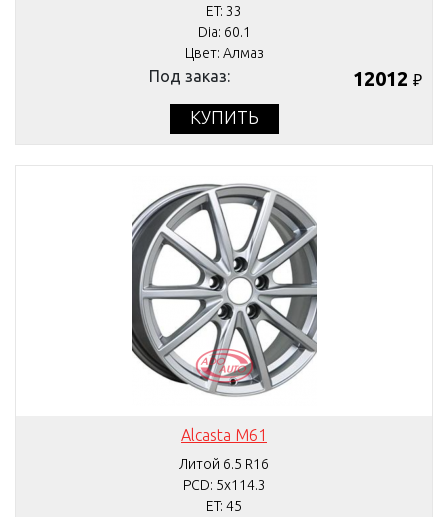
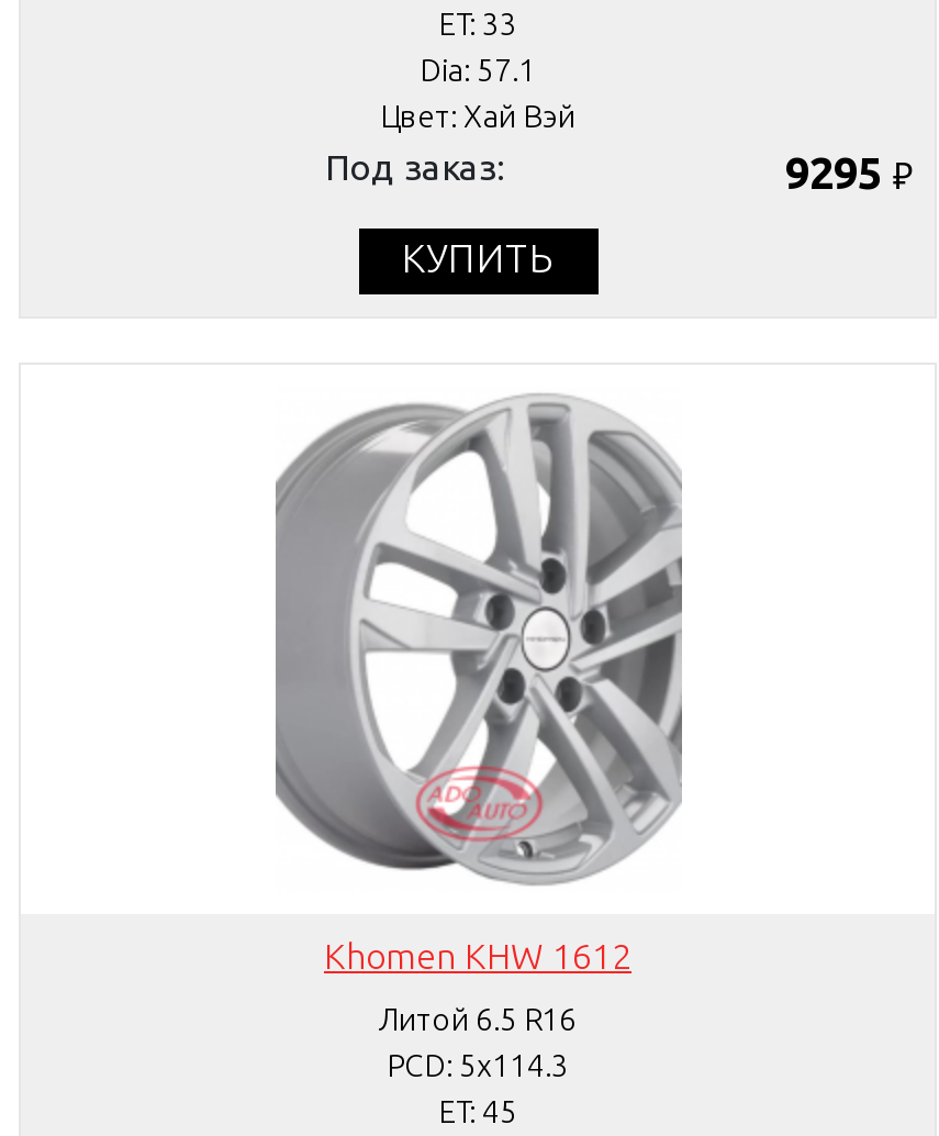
- Dia: 60.1
- Цвет: Алмаз
+ Dia: 57.1
+ Цвет: Хай Вэй

- 12012 ₽
+ 9295 ₽

- [image]
- Alcasta M61
+ [image]
+ Khomen KHW 1612
